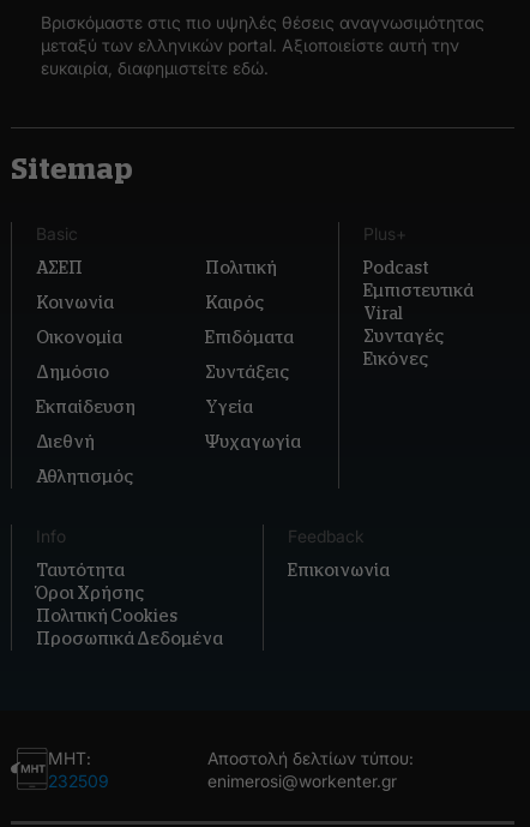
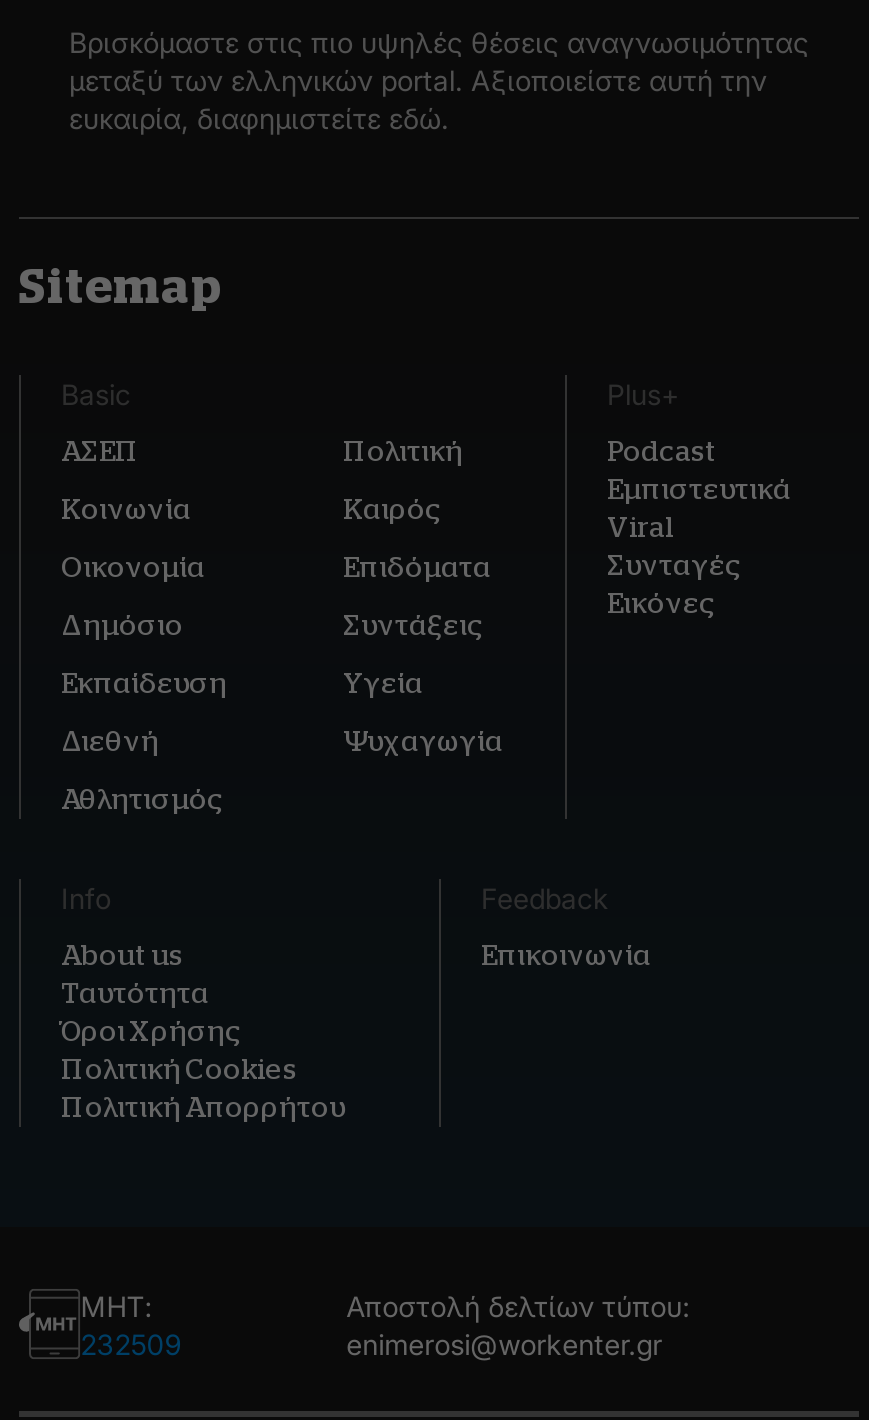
+ About us

- Προσωπικά Δεδομένα
+ Πολιτική Απορρήτου
